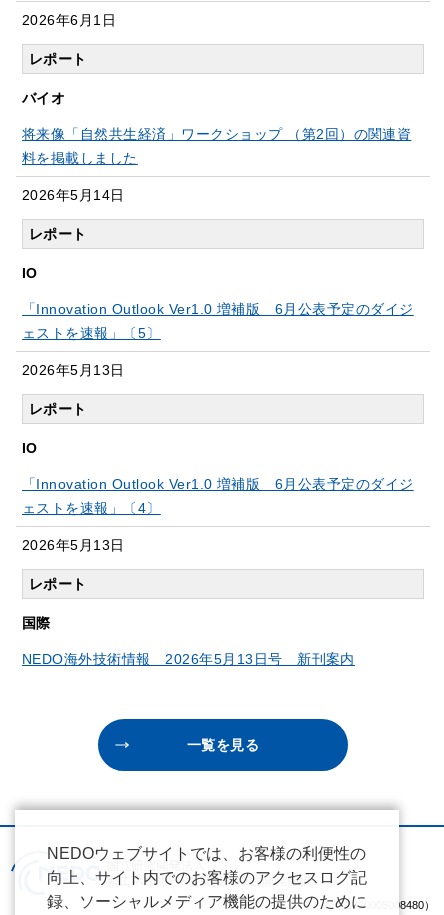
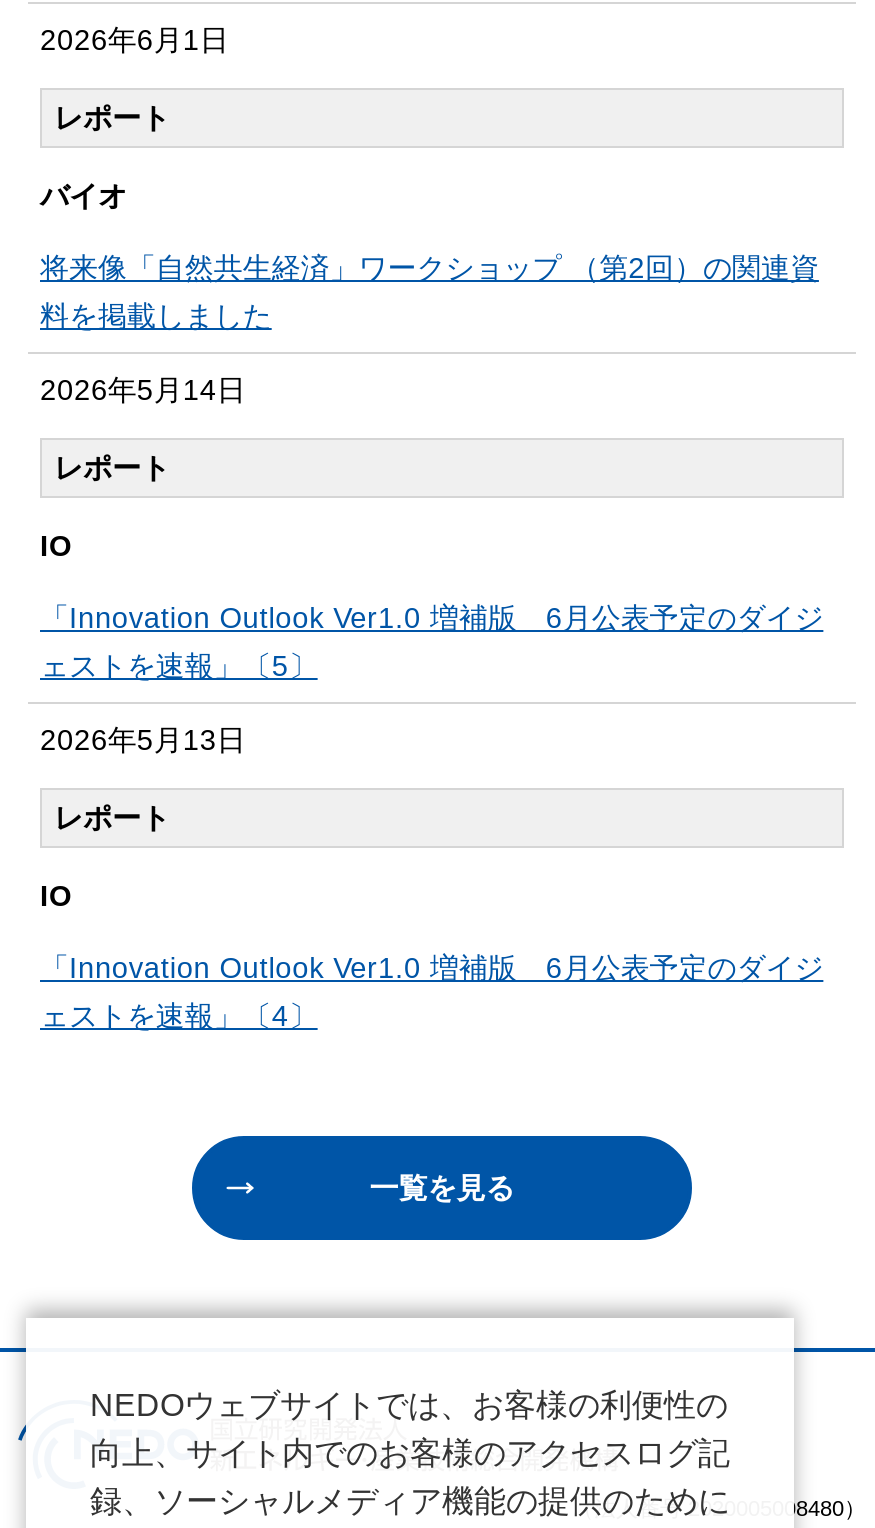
- 2026年5月13日
- レポート
- 国際
- NEDO海外技術情報 2026年5月13日号 新刊案内
